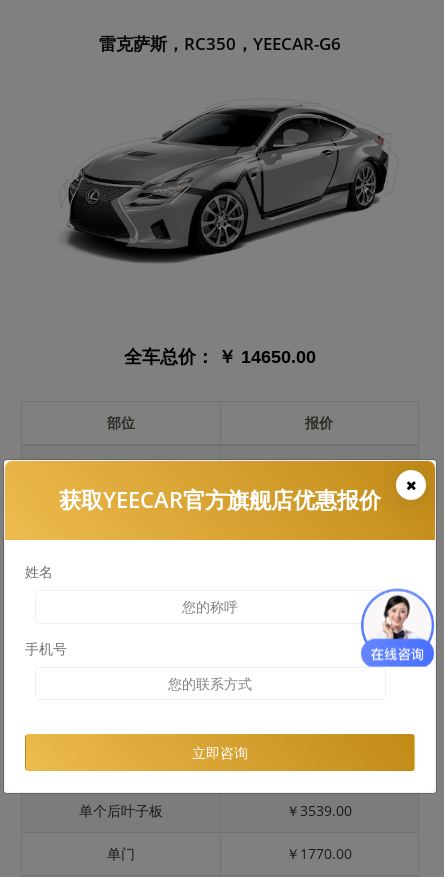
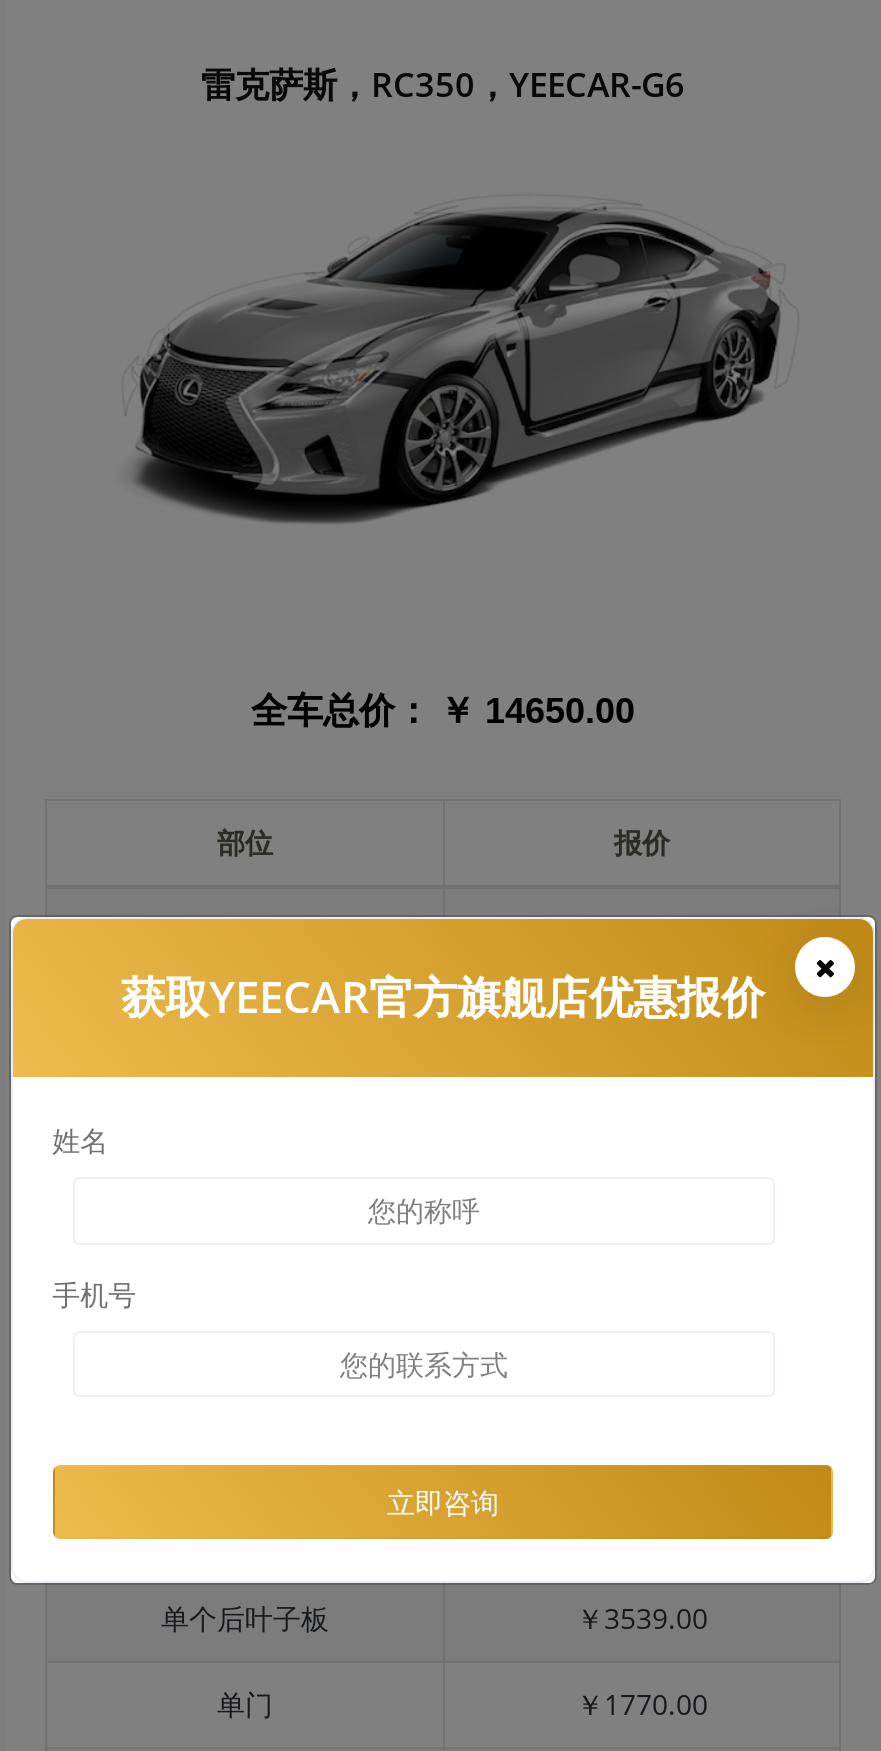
- [image]
